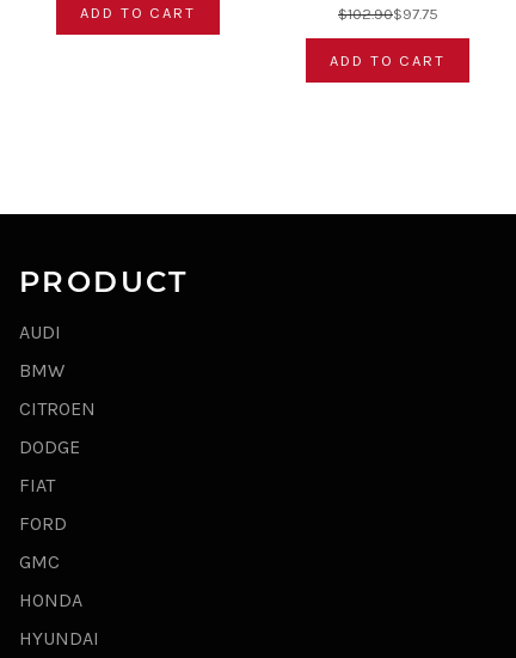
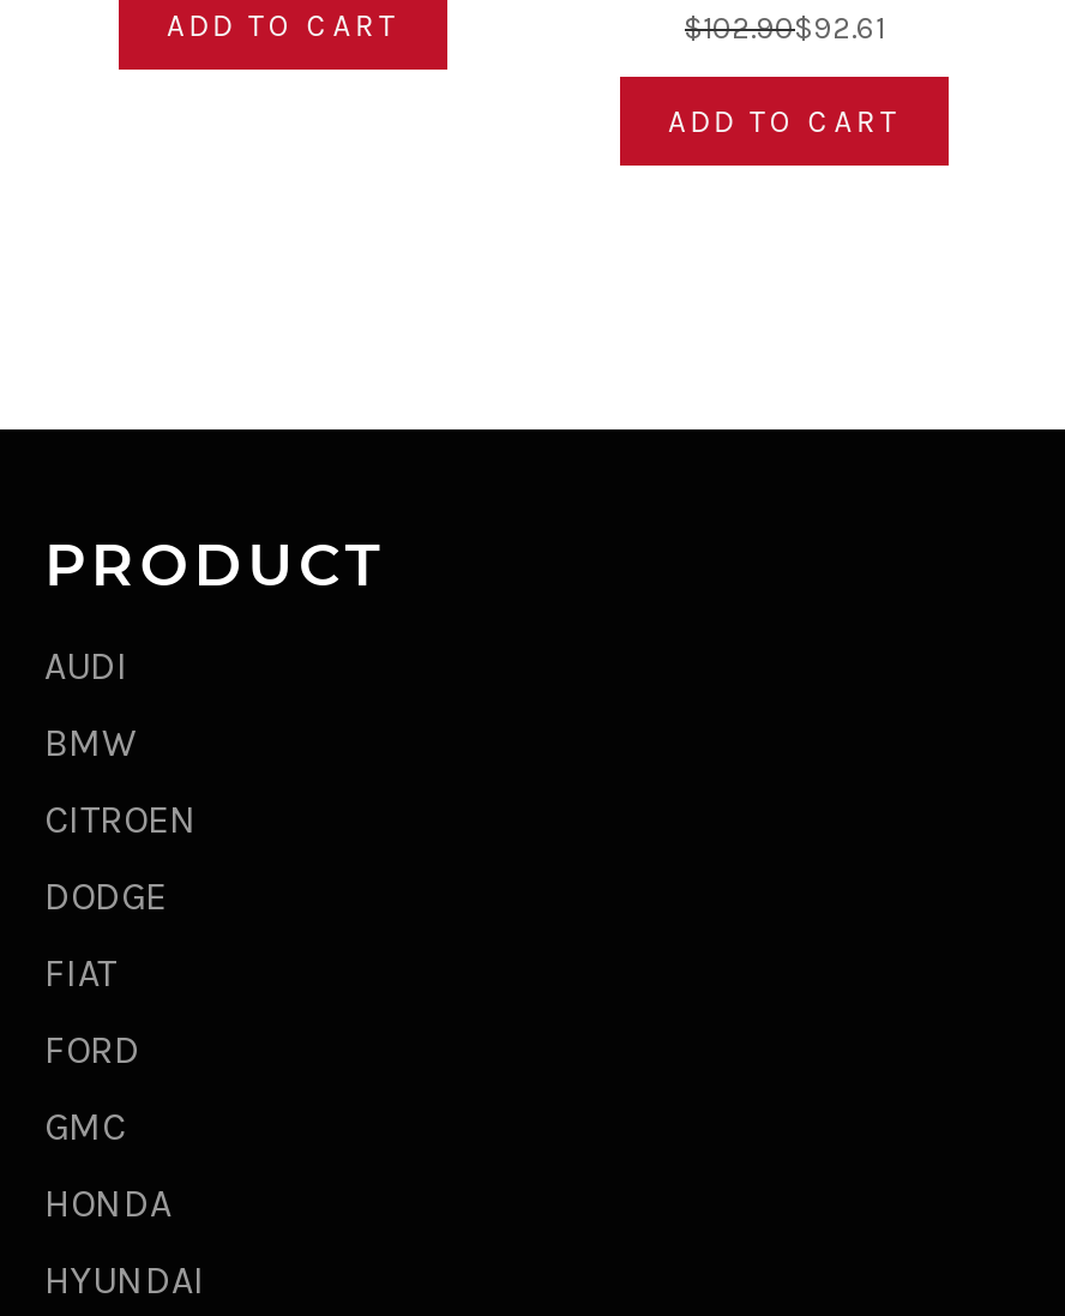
- $102.90$97.75
+ $102.90$92.61
